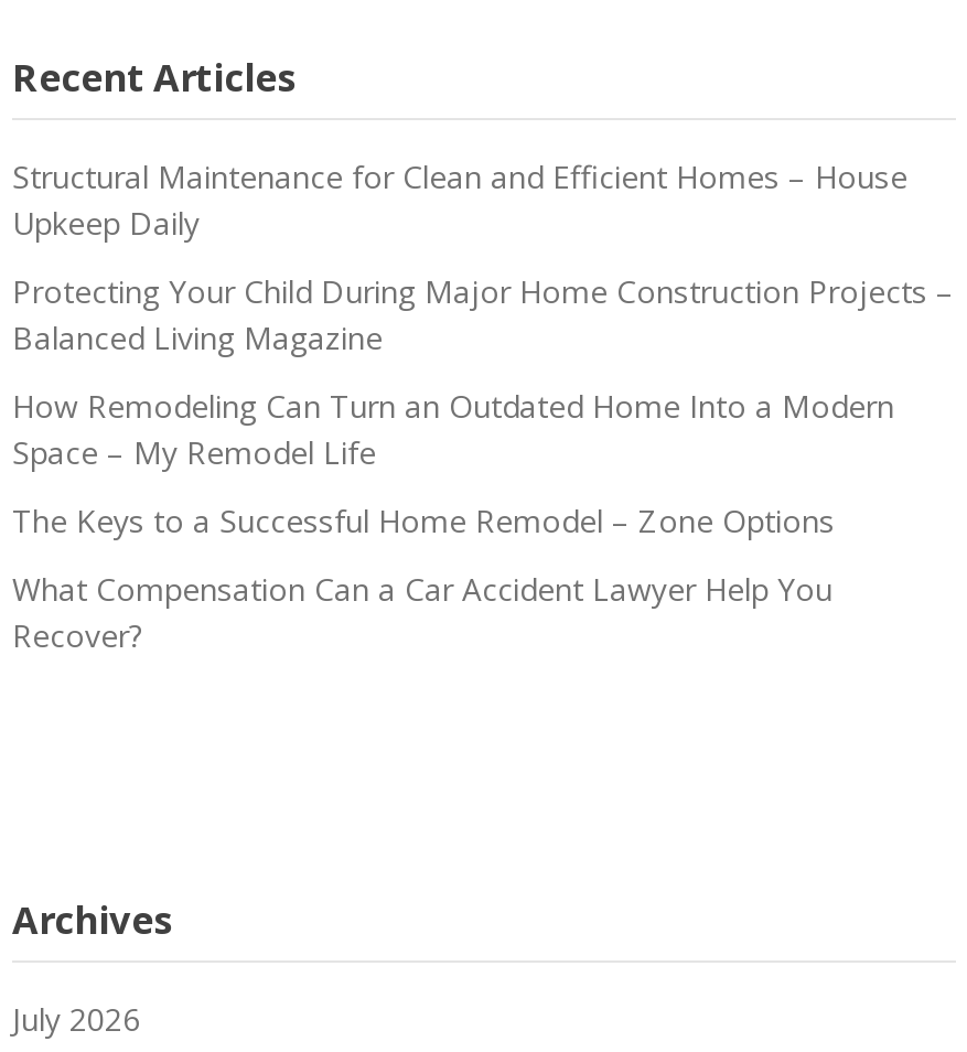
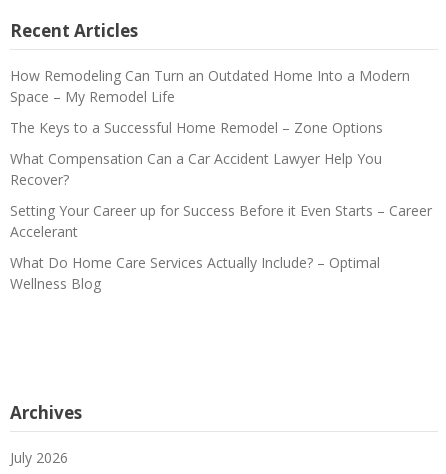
- Structural Maintenance for Clean and Efficient Homes – House
- Upkeep Daily
- Protecting Your Child During Major Home Construction Projects –
- Balanced Living Magazine

moved up: How Remodeling Can Turn an Outdated Home Into a Modern | Space – My Remodel Life | The Keys to a Successful Home Remodel – Zone Options | What Compensation Can a Car Accident Lawyer Help You | Recover?

+ Setting Your Career up for Success Before it Even Starts – Career
+ Accelerant
+ What Do Home Care Services Actually Include? – Optimal
+ Wellness Blog
